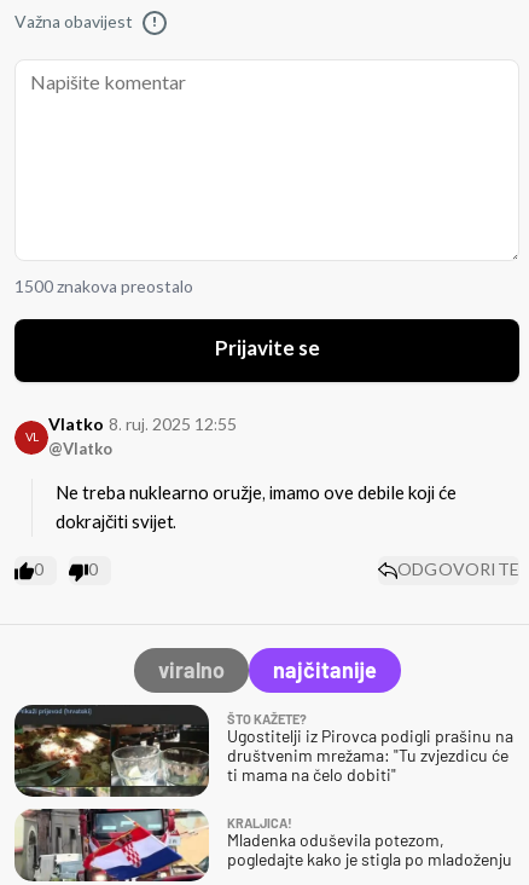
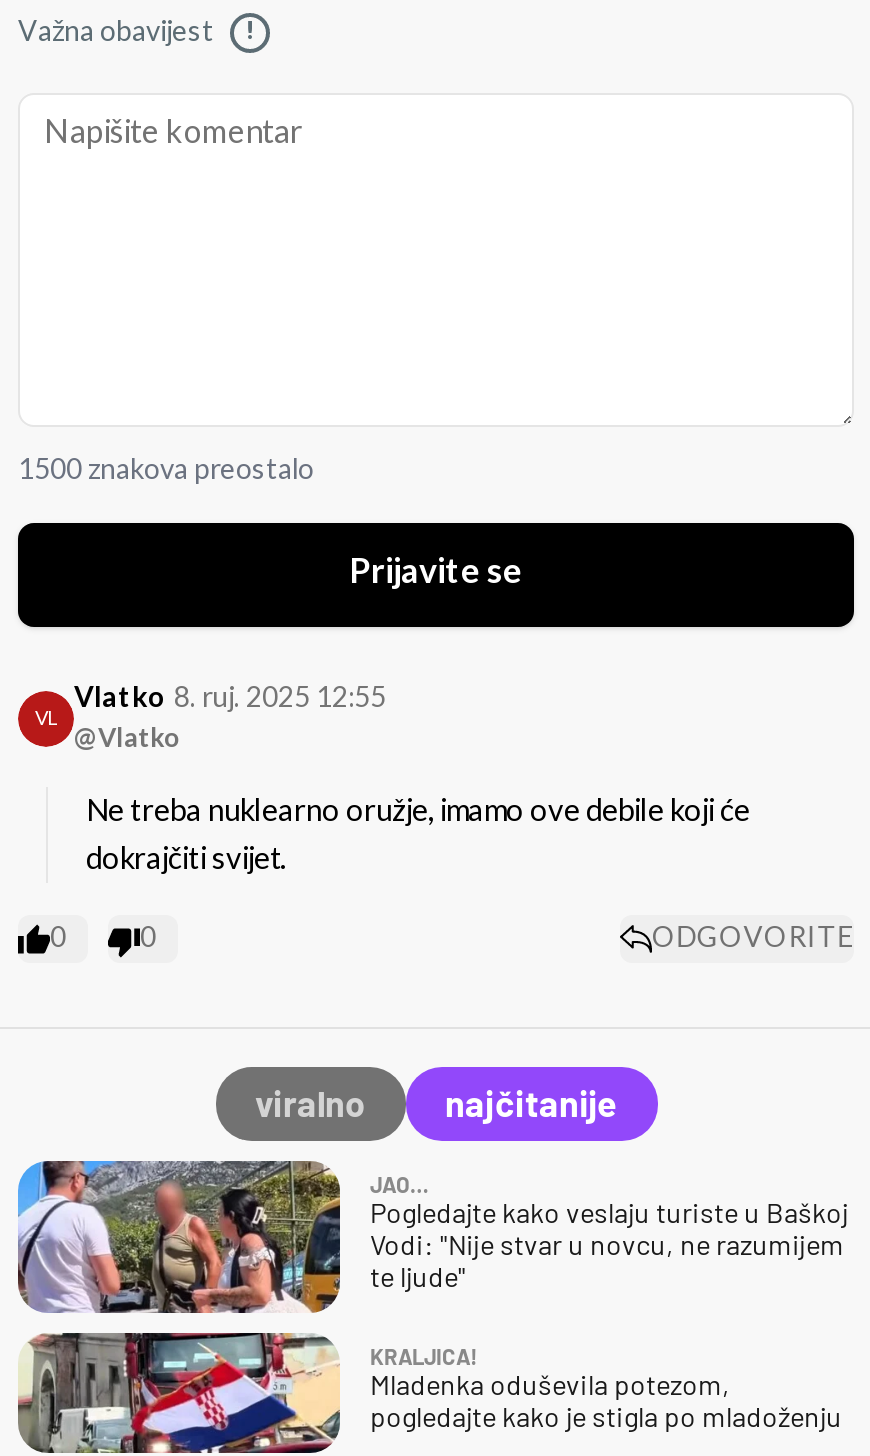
- [image]
- ŠTO KAŽETE?
- Ugostitelji iz Pirovca podigli prašinu na
- društvenim mrežama: "Tu zvjezdicu će
- ti mama na čelo dobiti"
+ [image]
+ JAO…
+ Pogledajte kako veslaju turiste u Baškoj
+ Vodi: "Nije stvar u novcu, ne razumijem
+ te ljude"
